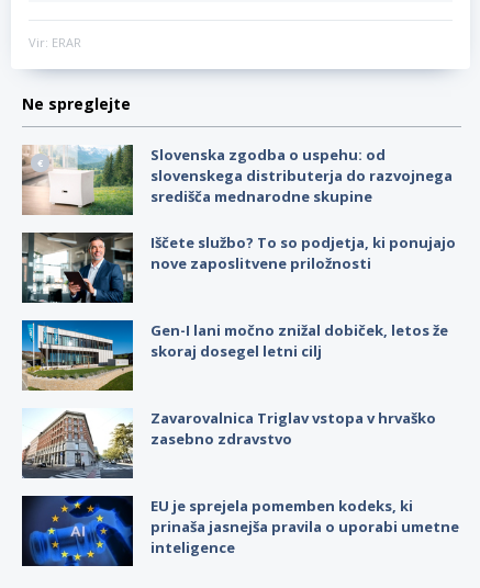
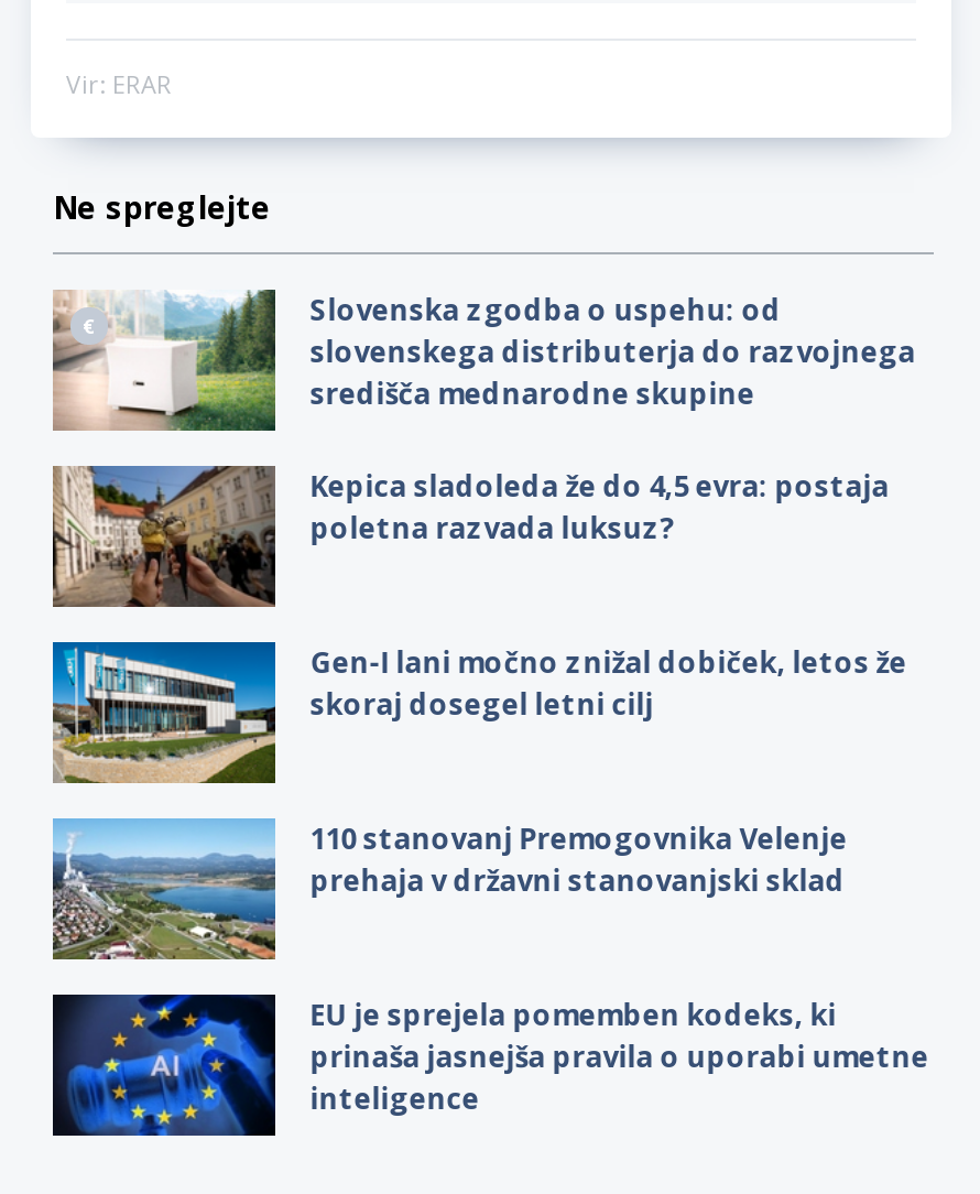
- [image]
- Iščete službo? To so podjetja, ki ponujajo
- nove zaposlitvene priložnosti
+ [image]
+ Kepica sladoleda že do 4,5 evra: postaja
+ poletna razvada luksuz?

- [image]
- Zavarovalnica Triglav vstopa v hrvaško
- zasebno zdravstvo
+ [image]
+ 110 stanovanj Premogovnika Velenje
+ prehaja v državni stanovanjski sklad
